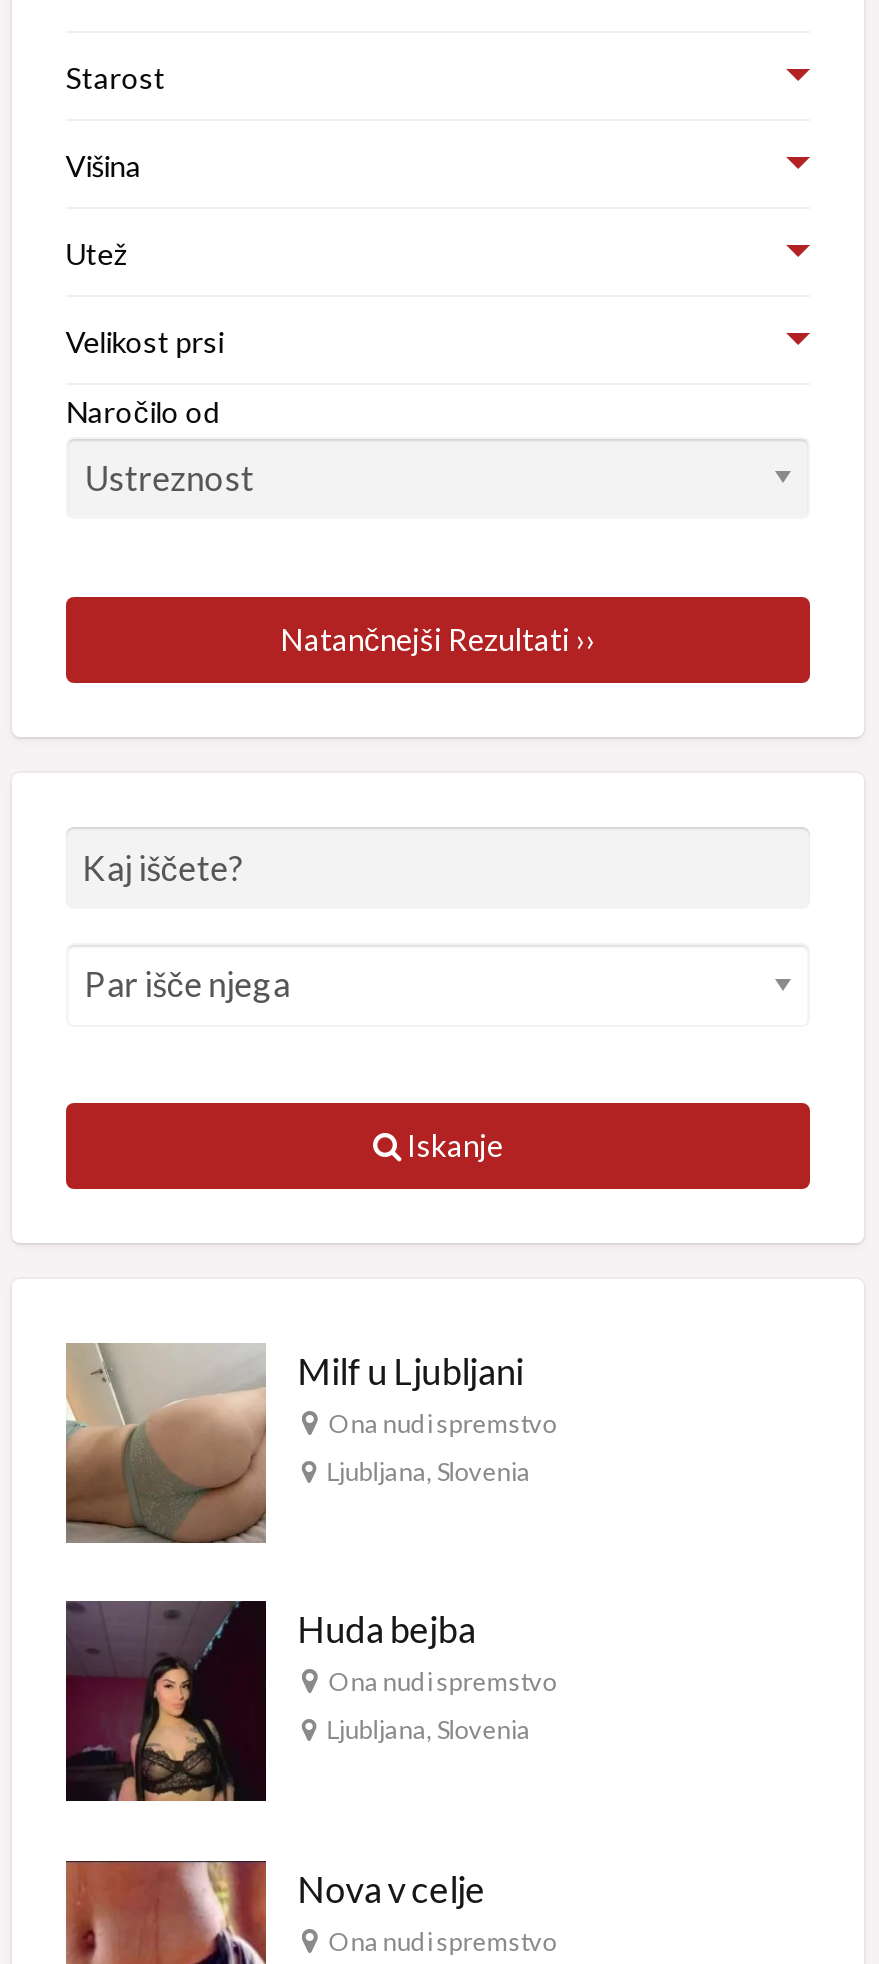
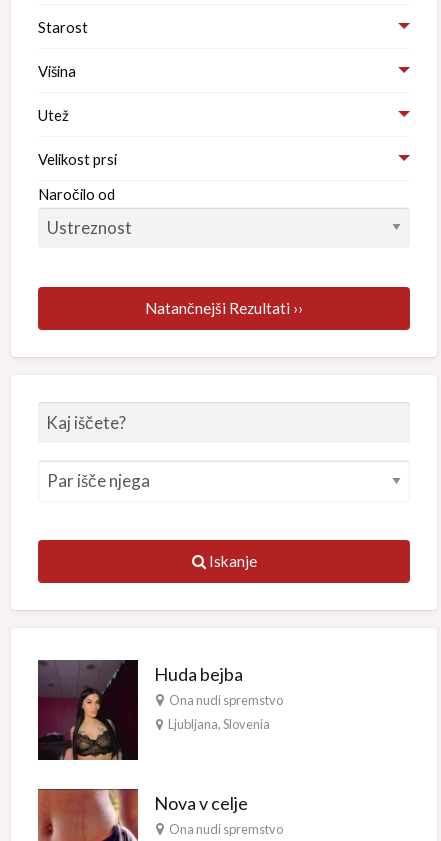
- [image]
- Milf u Ljubljani
- Ona nudi spremstvo
- Ljubljana, Slovenia
